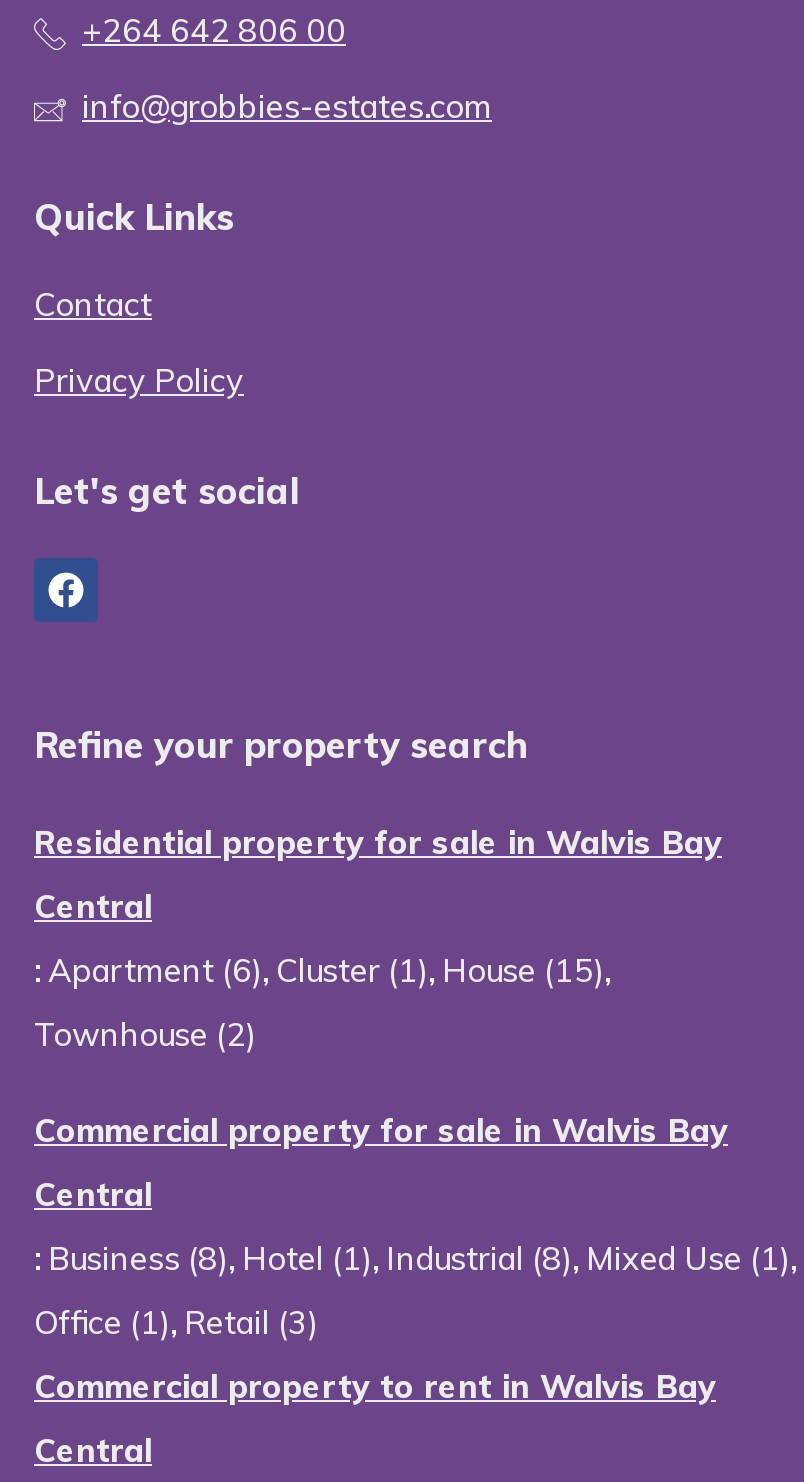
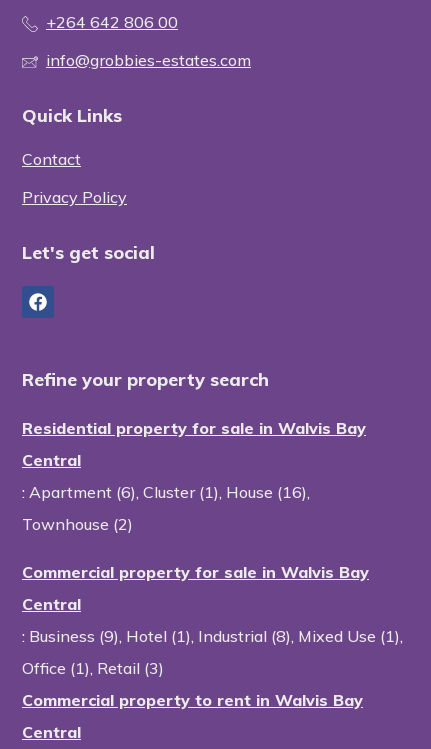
- : Apartment (6), Cluster (1), House (15),
+ : Apartment (6), Cluster (1), House (16),

- : Business (8), Hotel (1), Industrial (8), Mixed Use (1),
+ : Business (9), Hotel (1), Industrial (8), Mixed Use (1),
